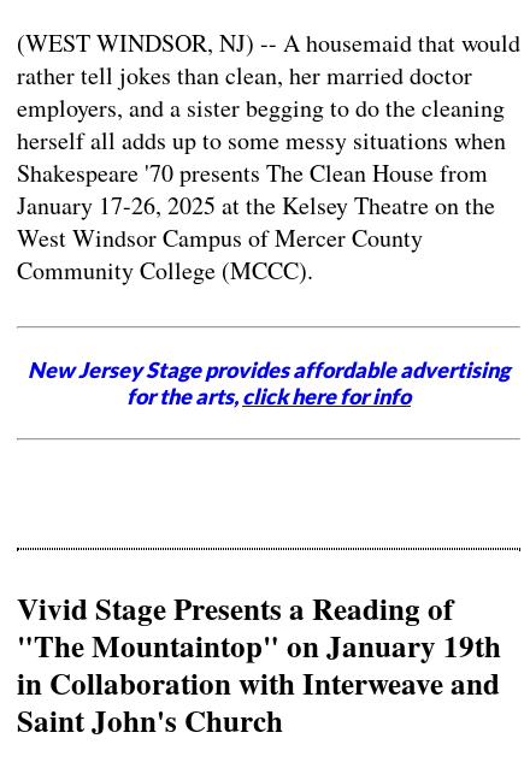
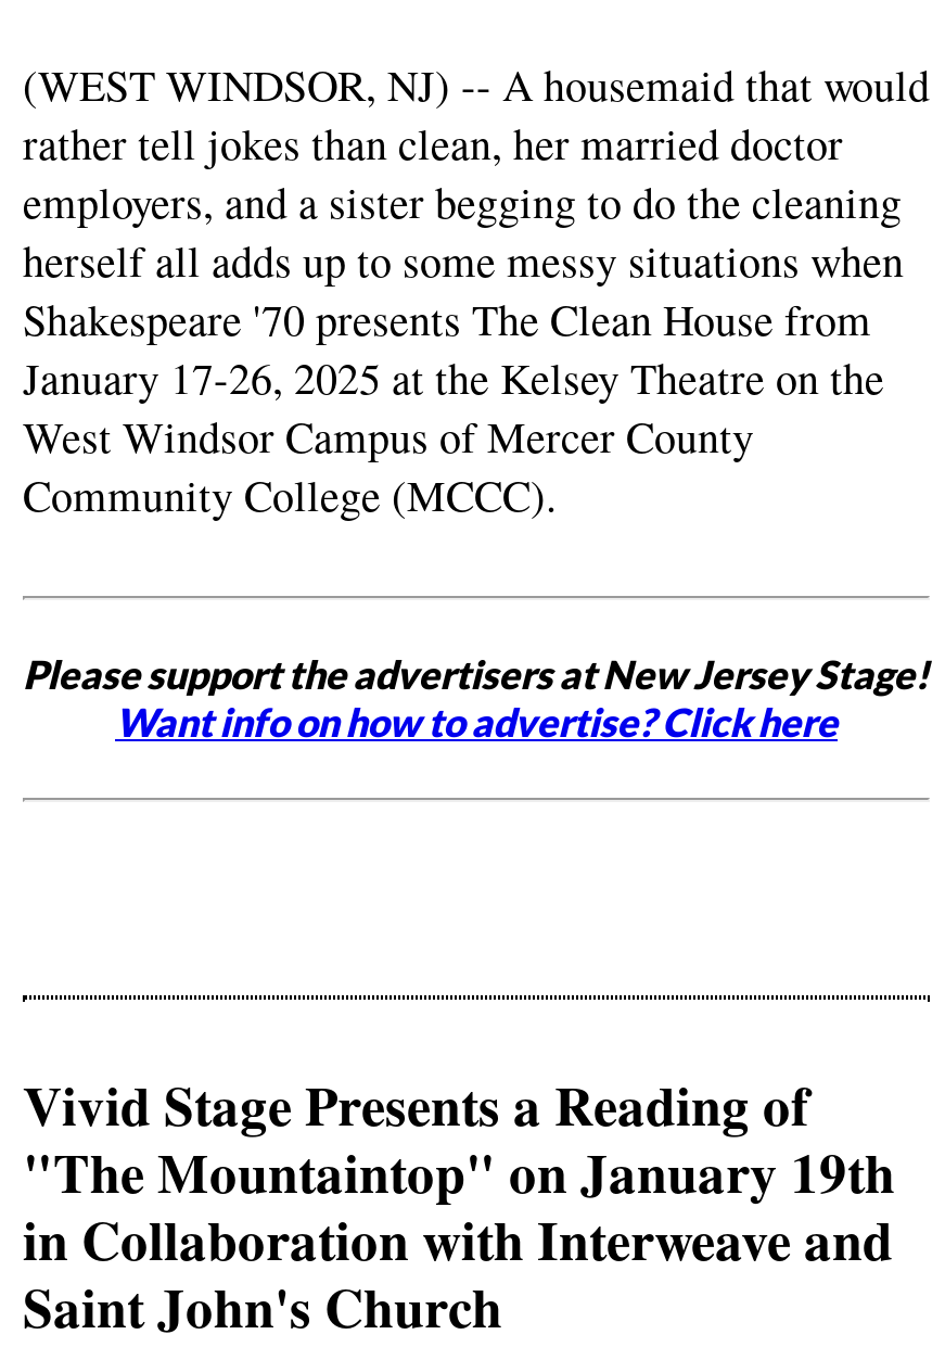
- New Jersey Stage provides affordable advertising
- for the arts, click here for info
+ Please support the advertisers at New Jersey Stage!
+ Want info on how to advertise? Click here
